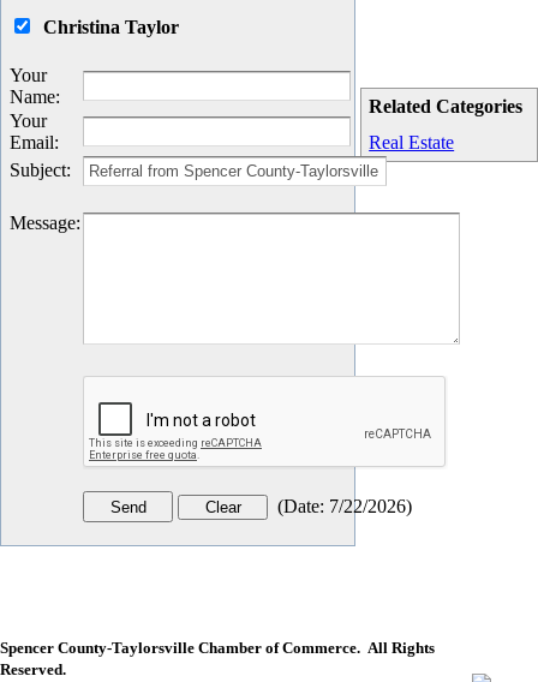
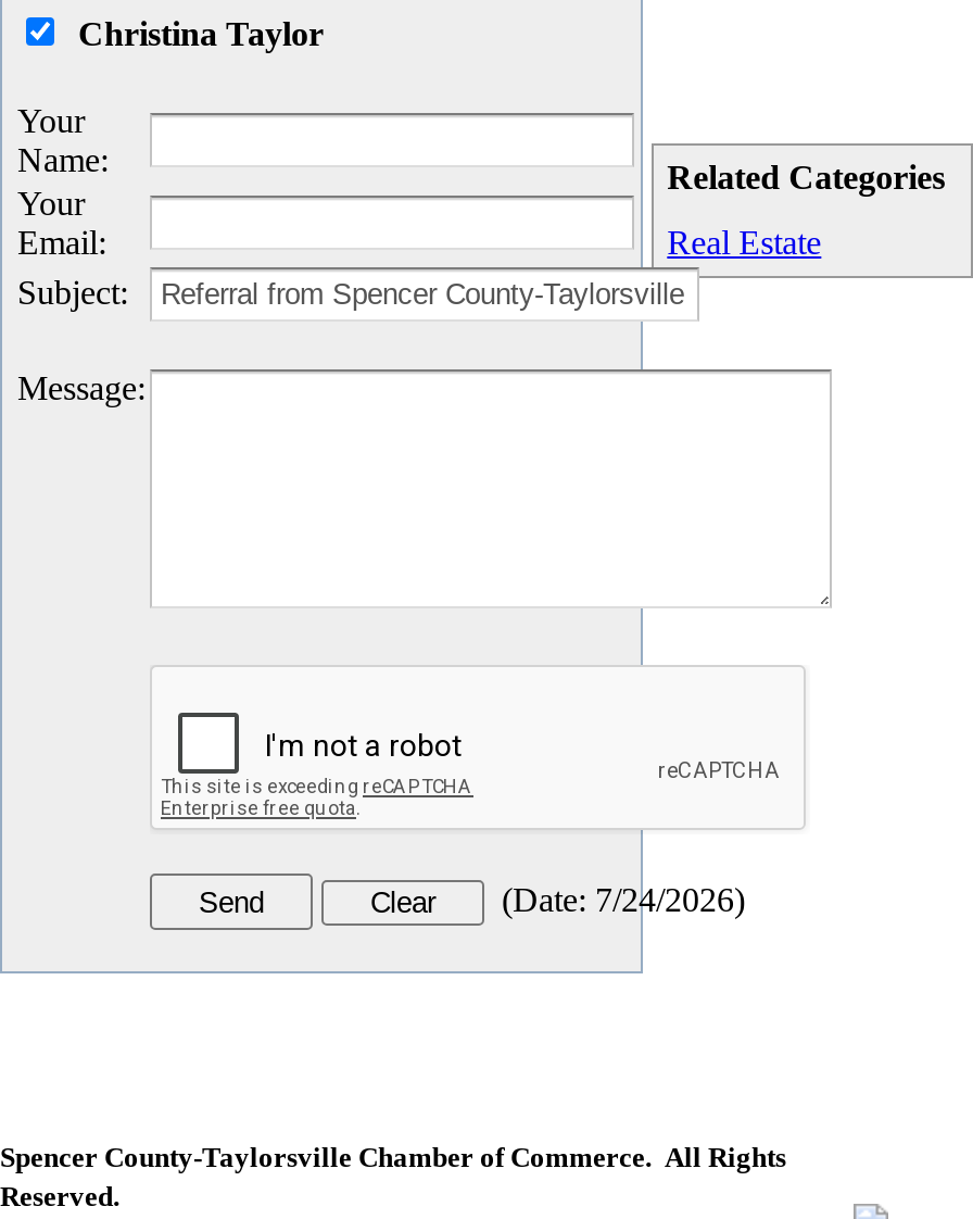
- (Date: 7/22/2026)
+ (Date: 7/24/2026)
